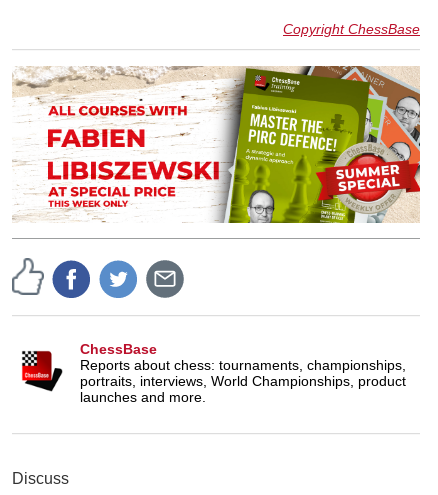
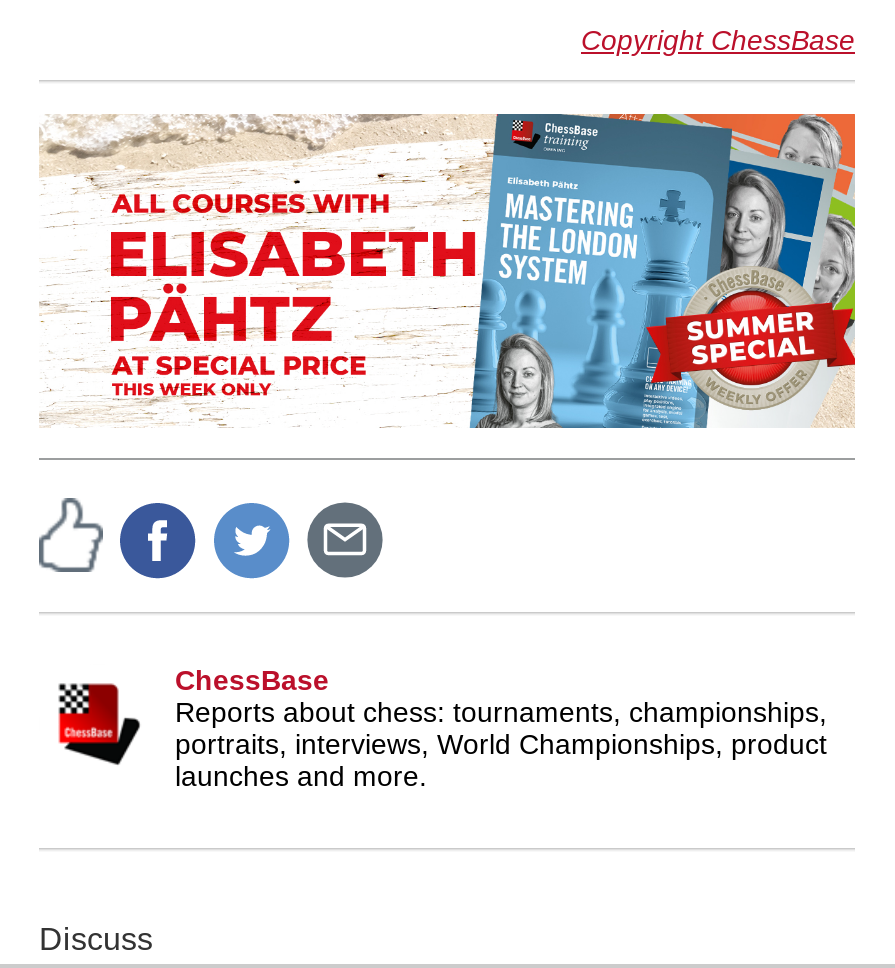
- [image]
+ [image]
